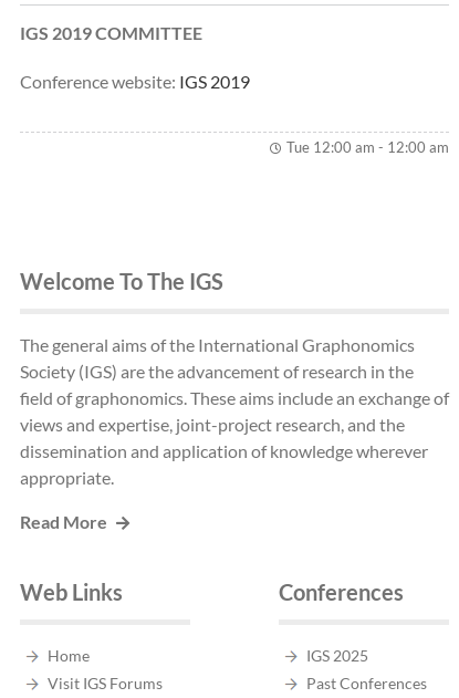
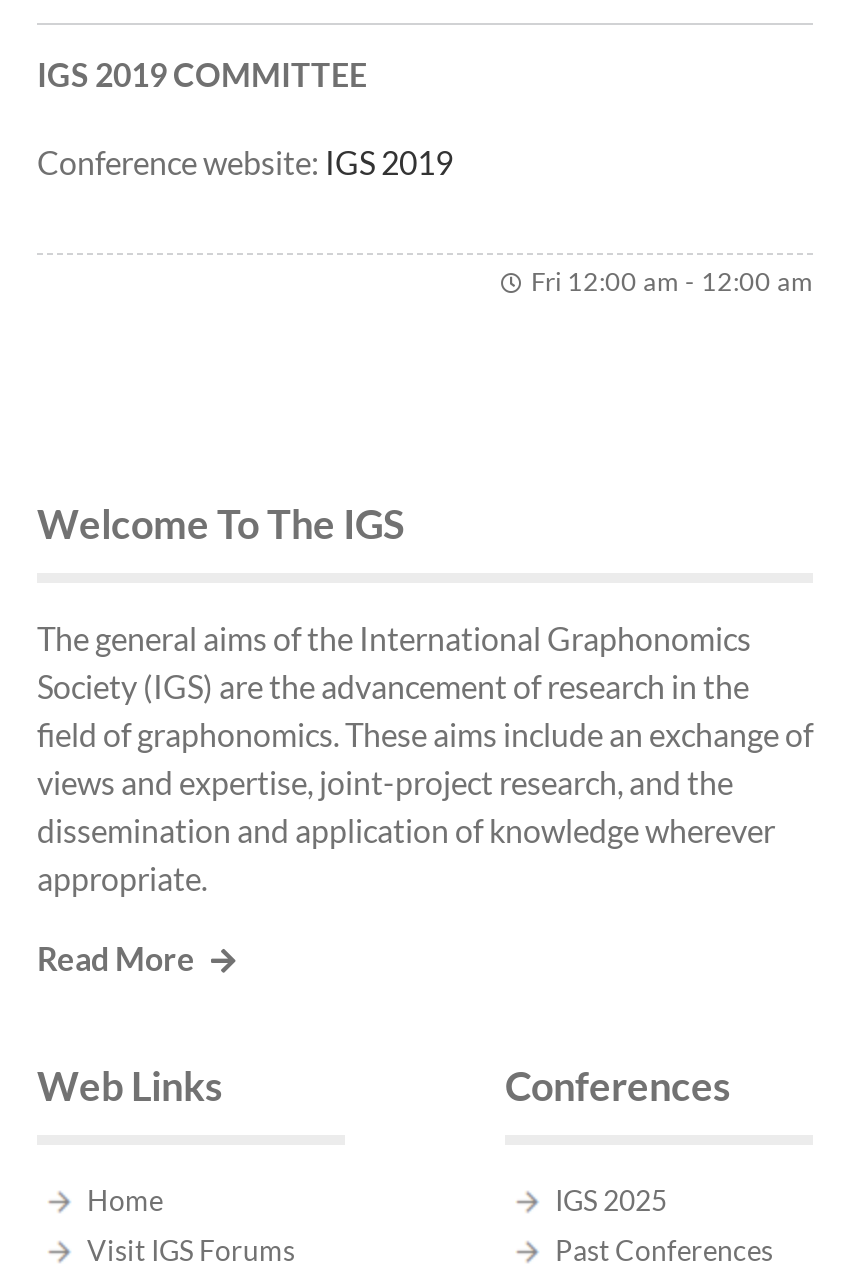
- Tue 12:00 am - 12:00 am
+ Fri 12:00 am - 12:00 am
